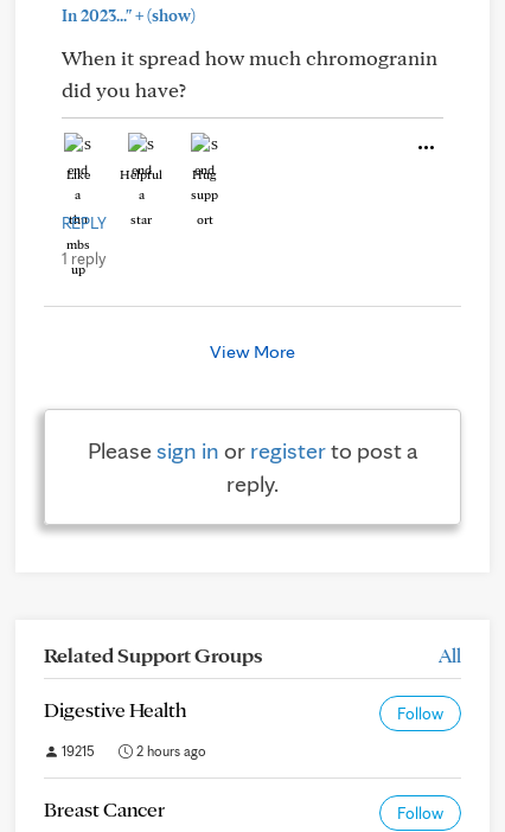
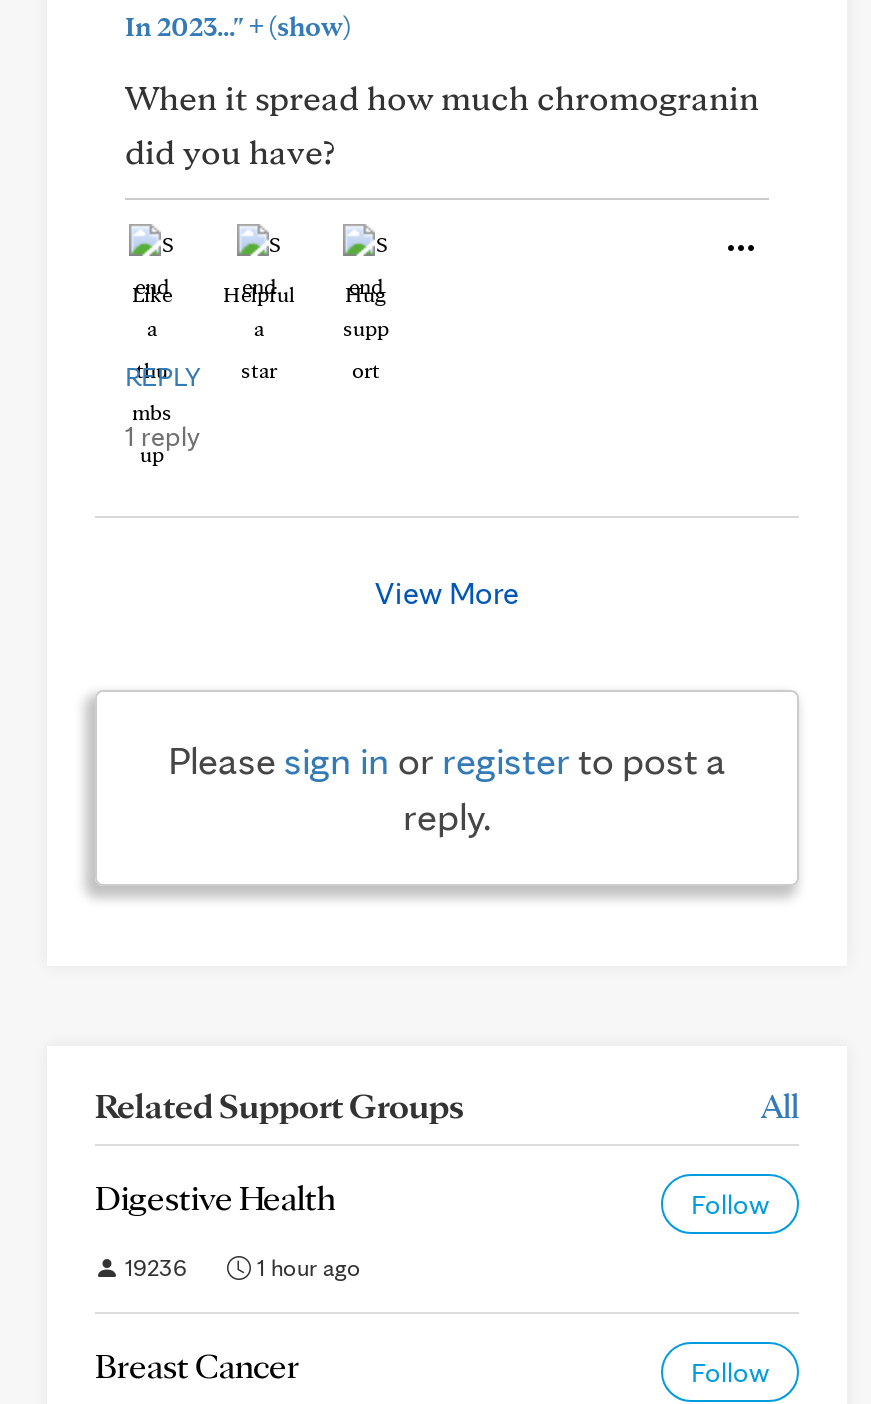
- 19215
+ 19236

- 2 hours ago
+ 1 hour ago
